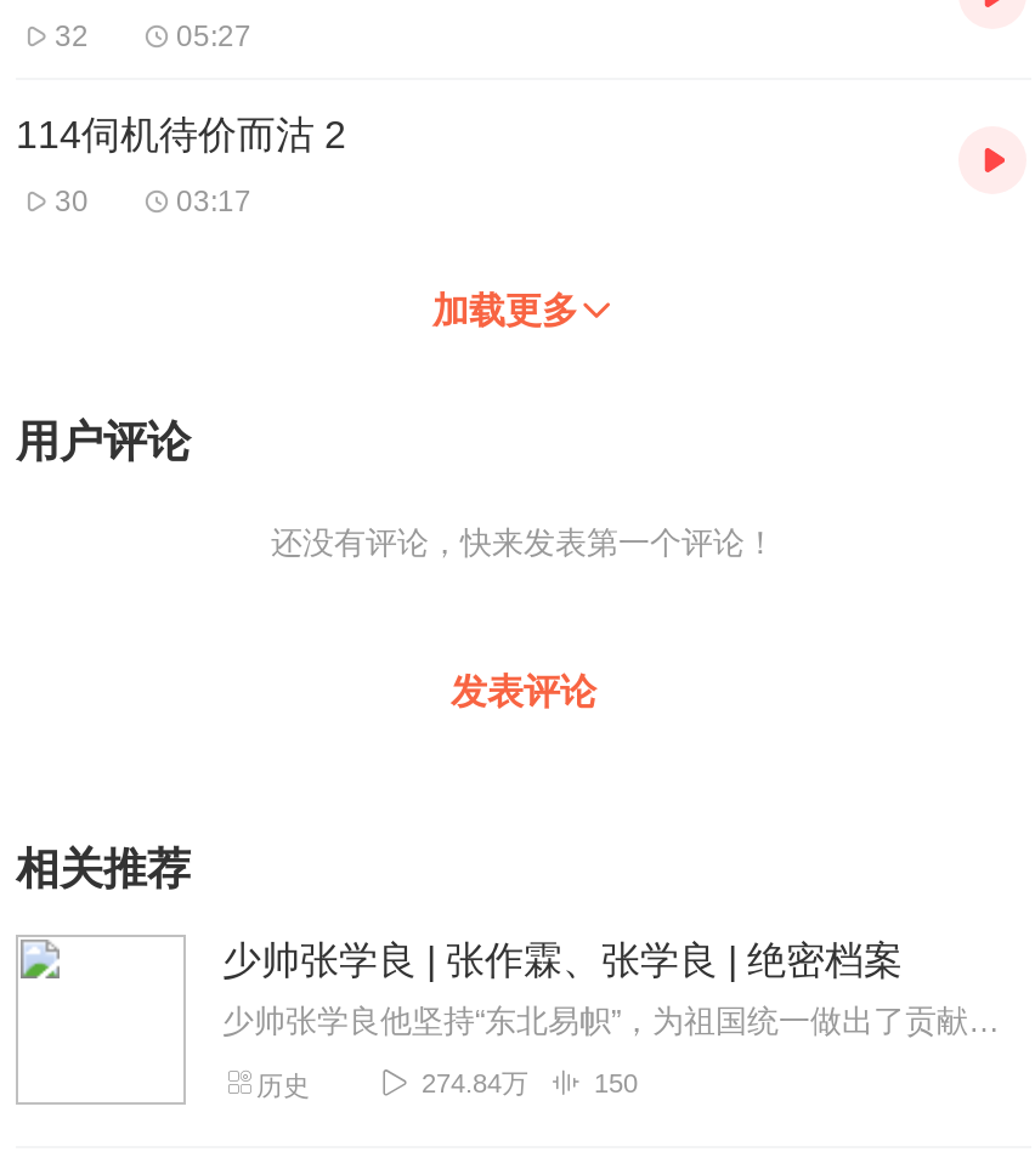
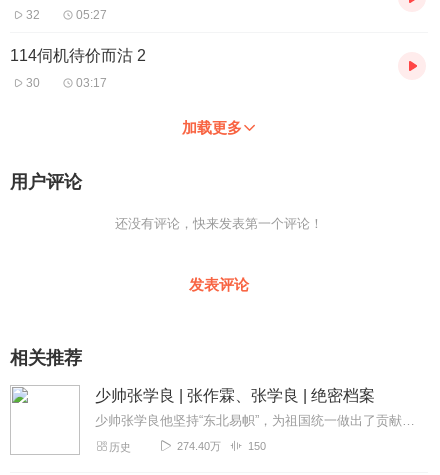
- 274.84万
+ 274.40万
